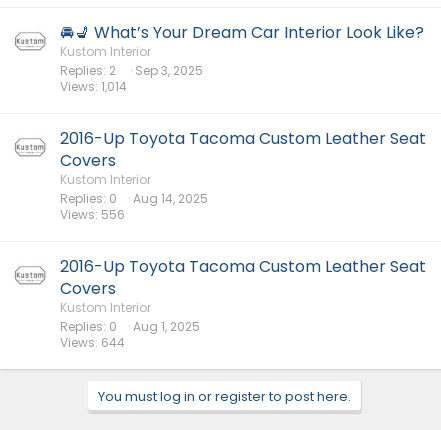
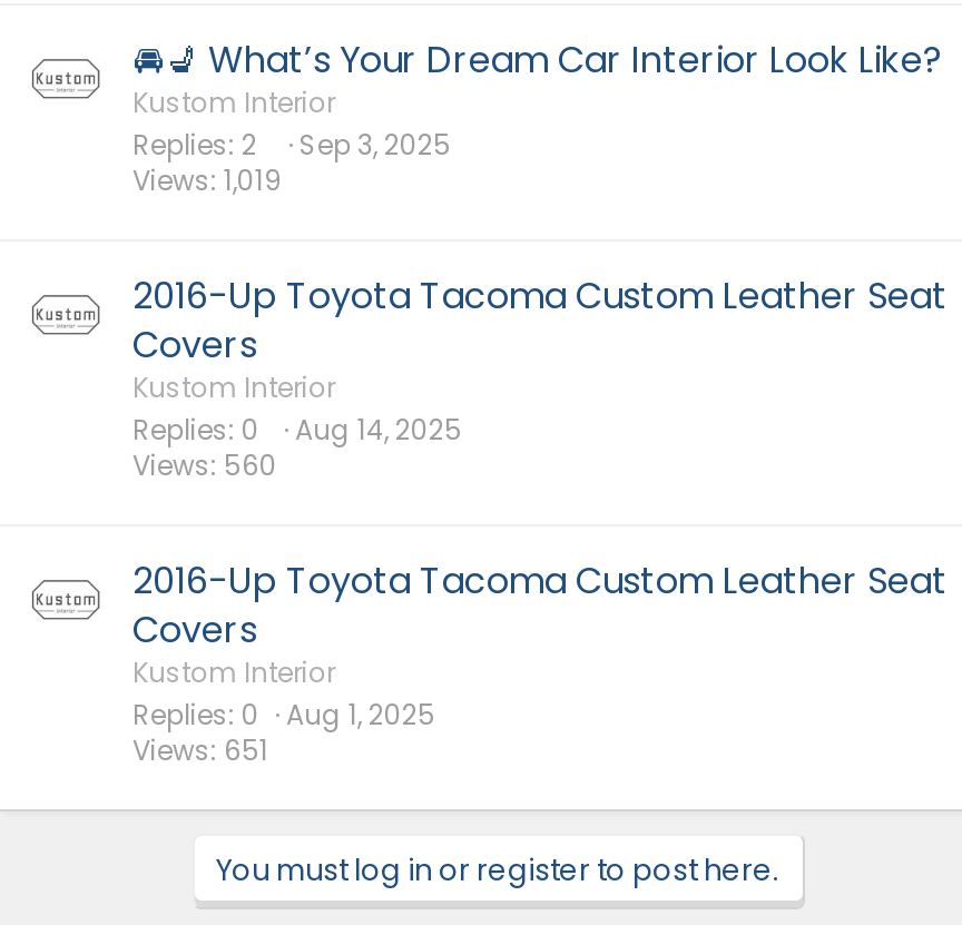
- Views 1,014
+ Views 1,019

- Views 556
+ Views 560

- Views 644
+ Views 651
